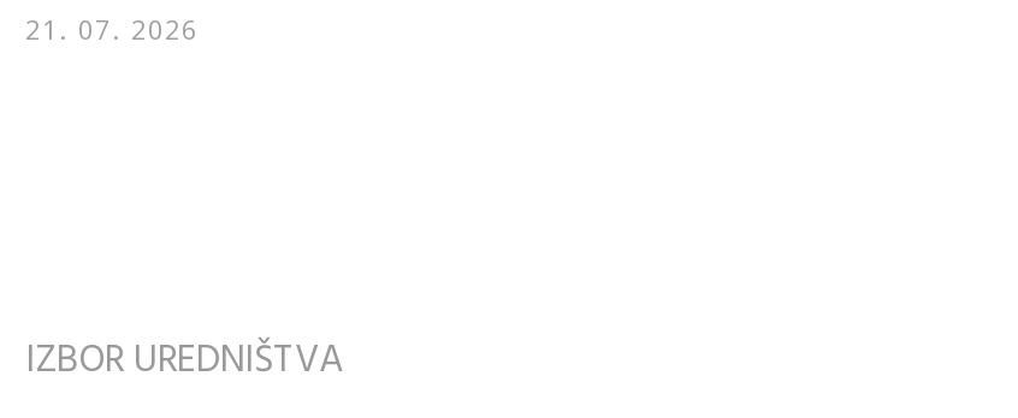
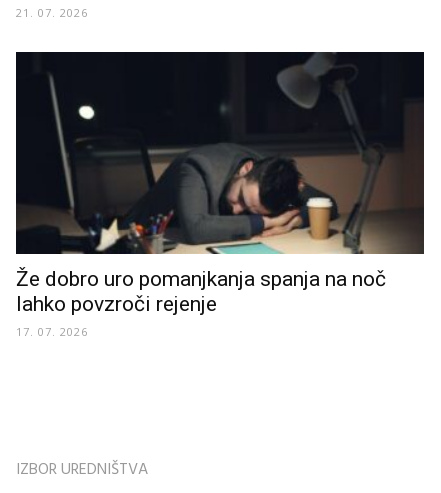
+ [image]
+ Že dobro uro pomanjkanja spanja na noč
+ lahko povzroči rejenje
+ 17. 07. 2026
